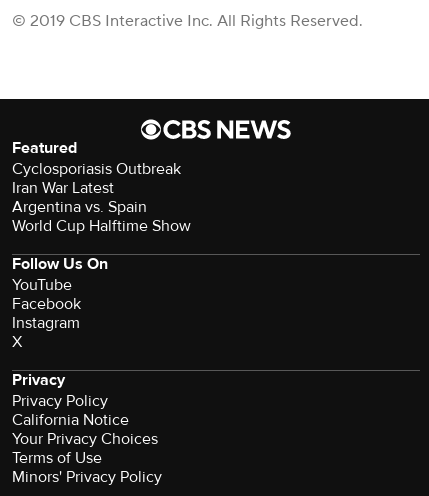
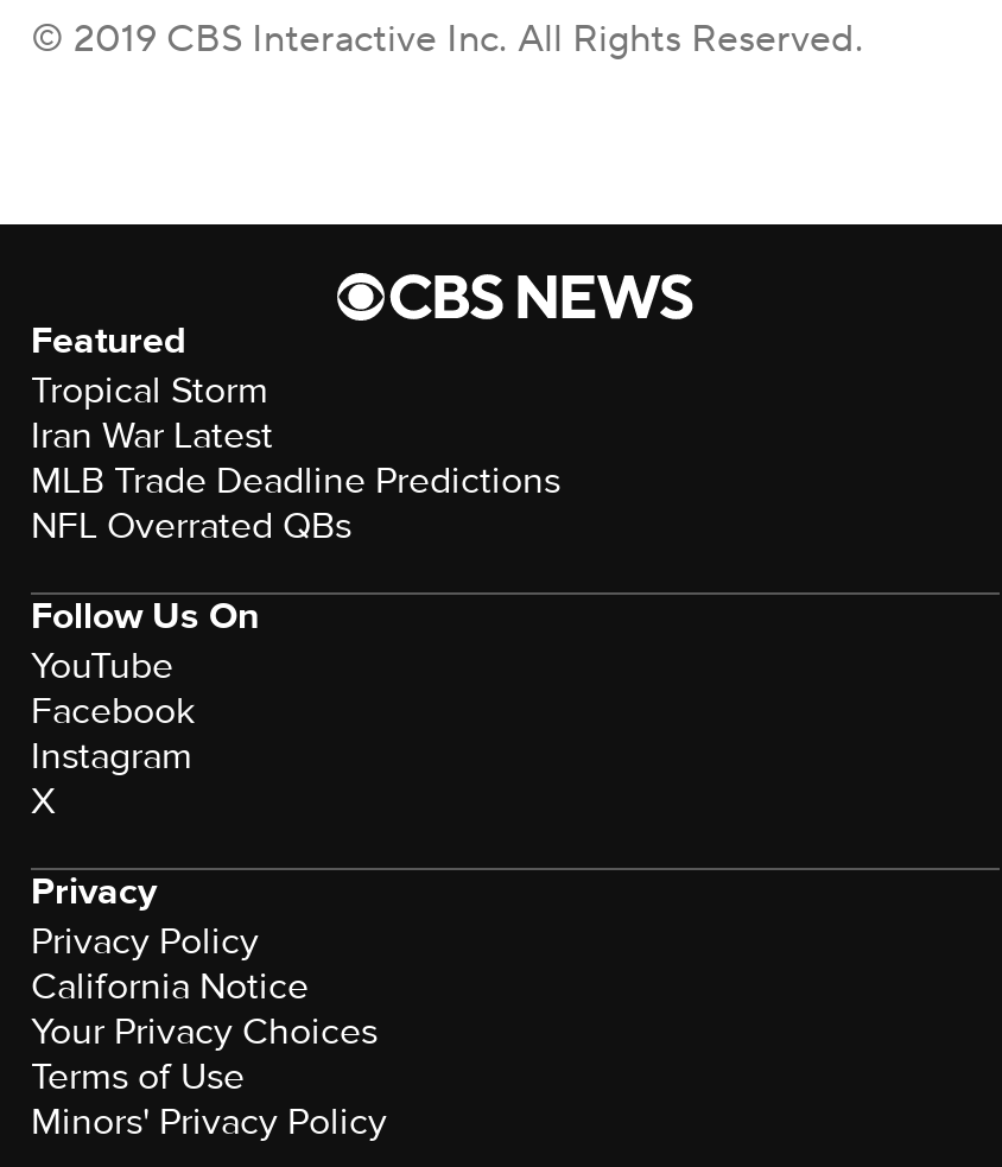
- Cyclosporiasis Outbreak
+ Tropical Storm

- Argentina vs. Spain
- World Cup Halftime Show
+ MLB Trade Deadline Predictions
+ NFL Overrated QBs
